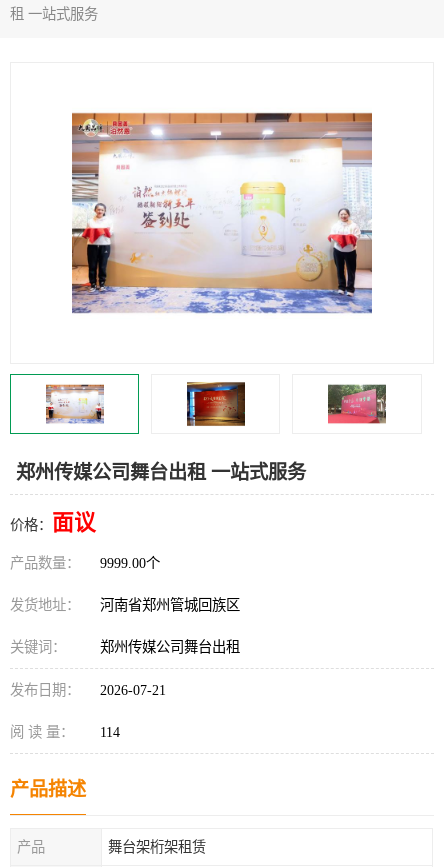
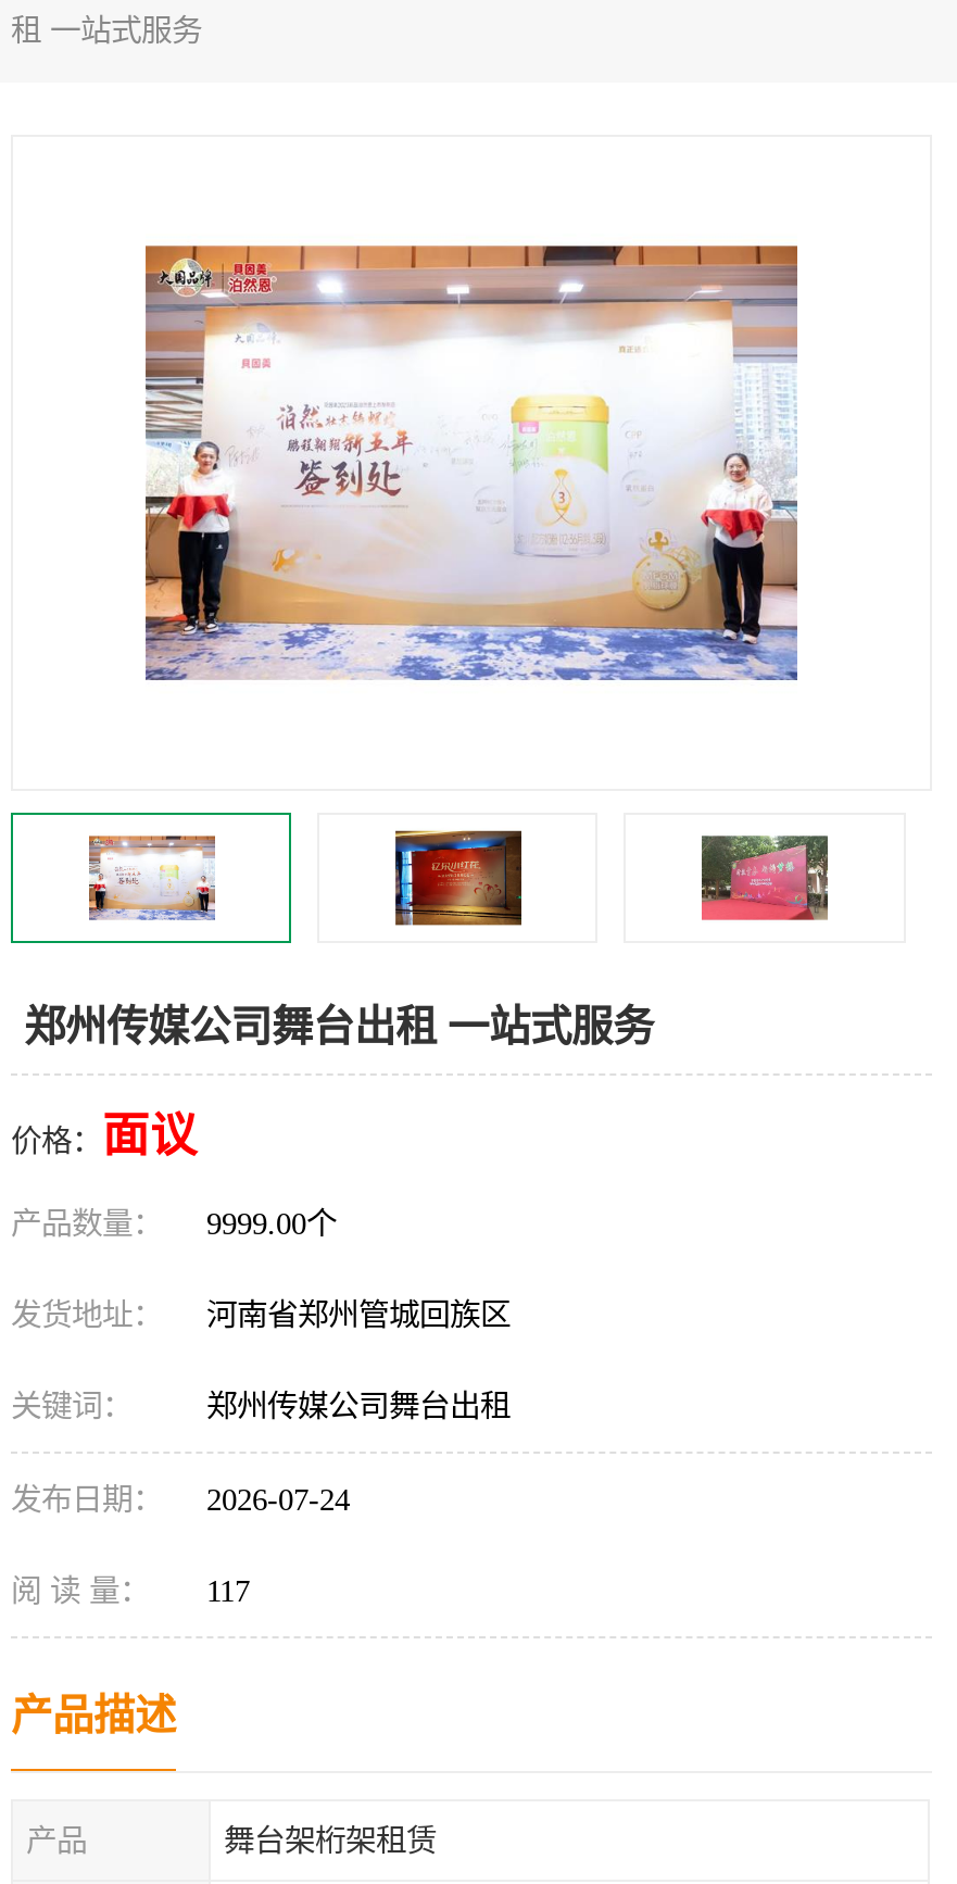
- 发布日期： 2026-07-21
+ 发布日期： 2026-07-24

- 阅 读 量： 114
+ 阅 读 量： 117
